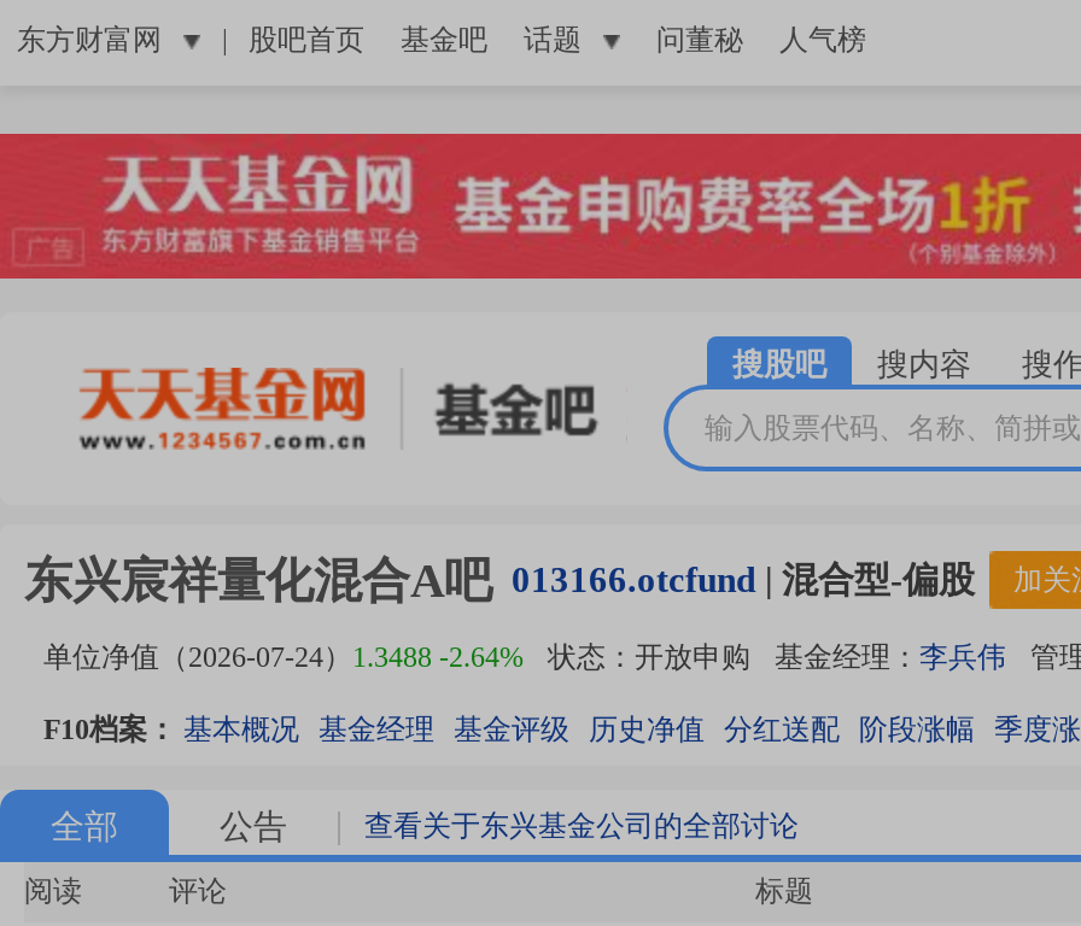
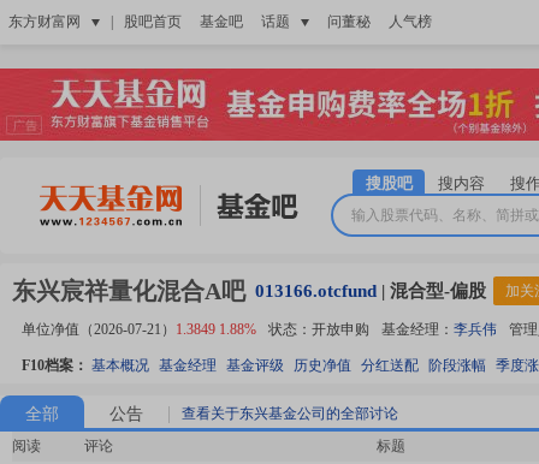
- 单位净值（2026-07-24）1.3488 -2.64%
+ 单位净值（2026-07-21）1.3849 1.88%
